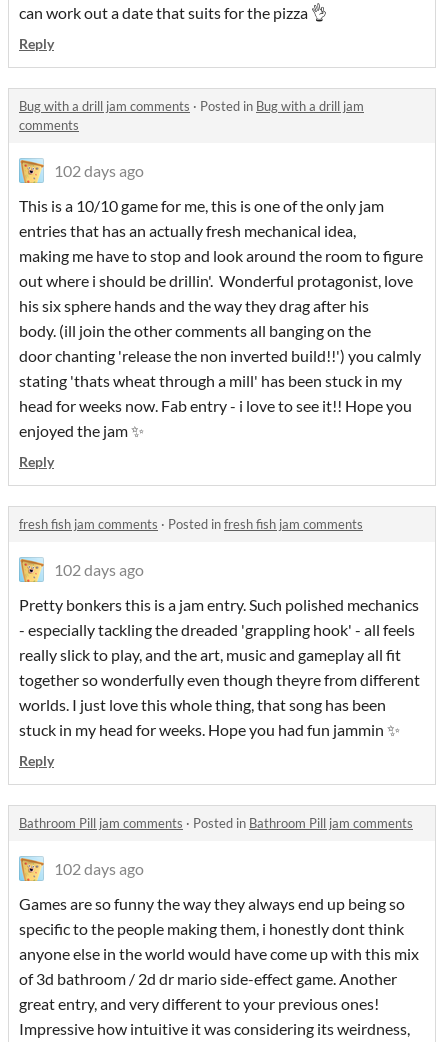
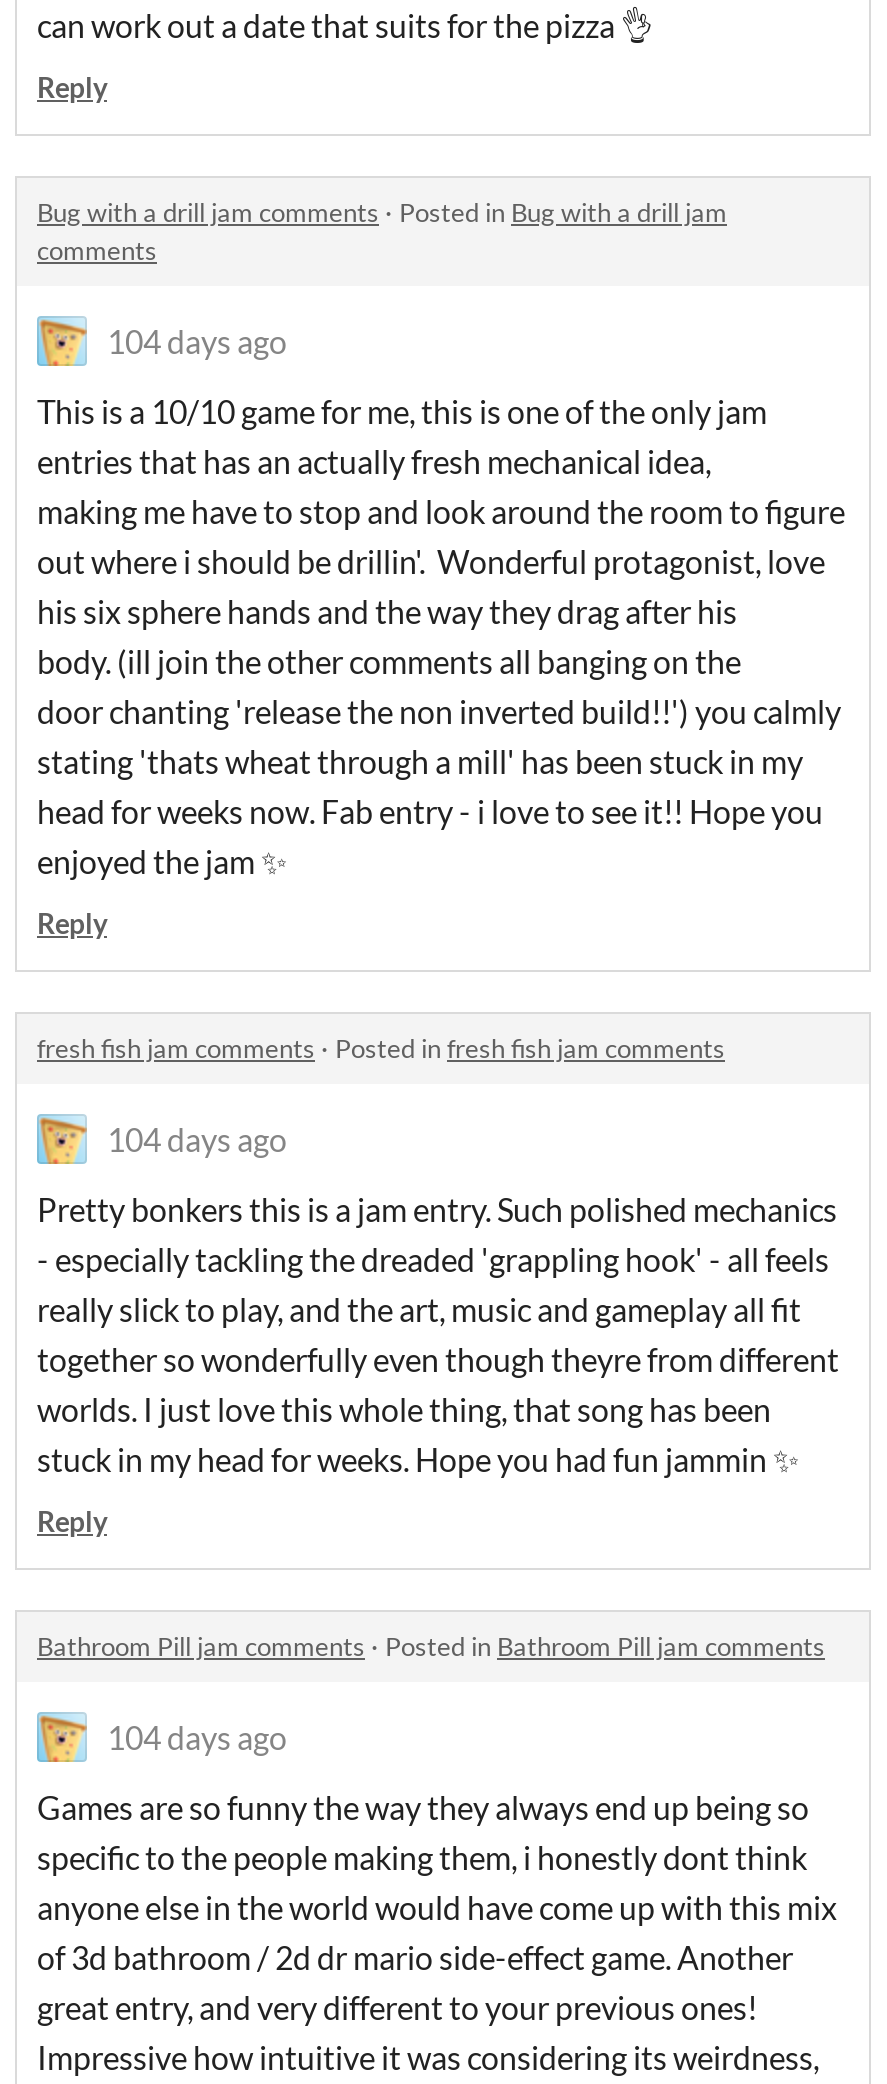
- 102 days ago
+ 104 days ago

- 102 days ago
+ 104 days ago

- 102 days ago
+ 104 days ago
